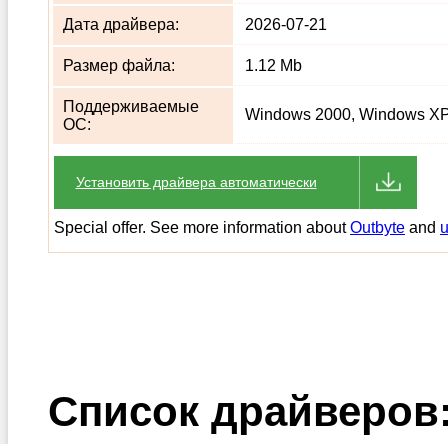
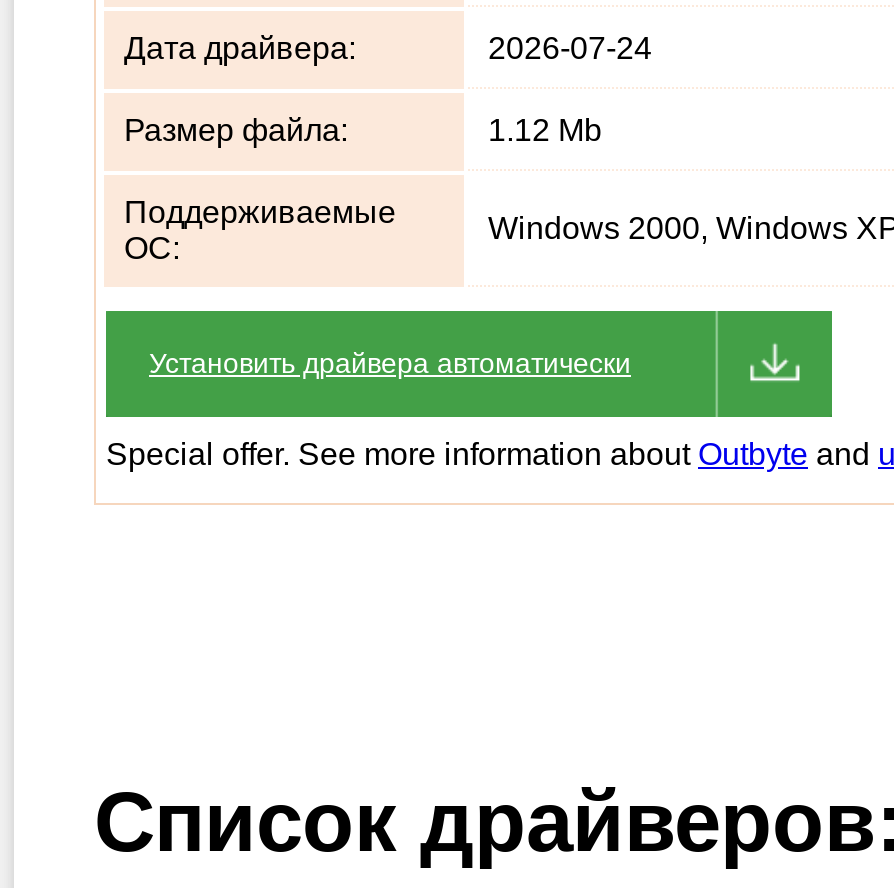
- 2026-07-21
+ 2026-07-24
